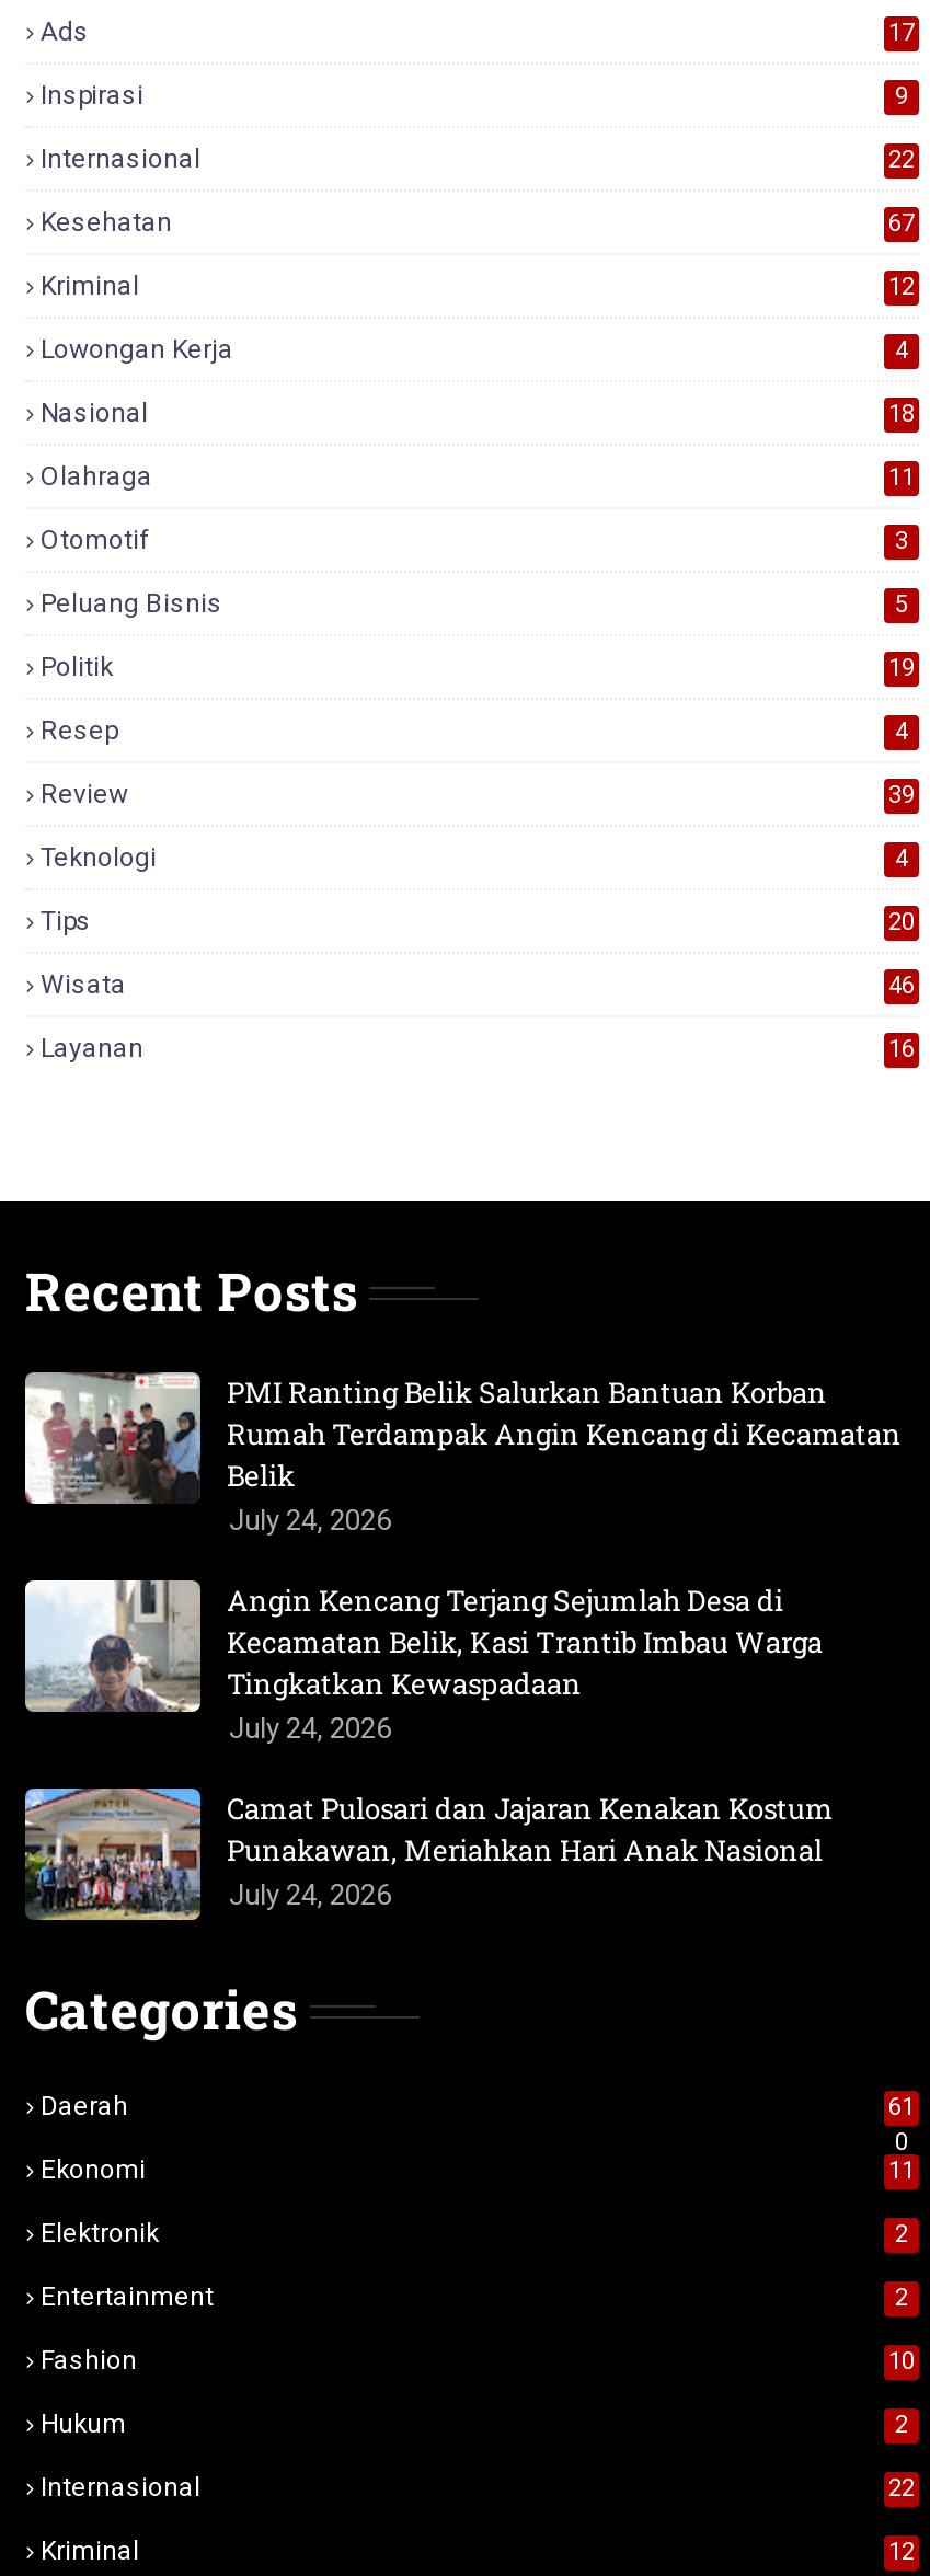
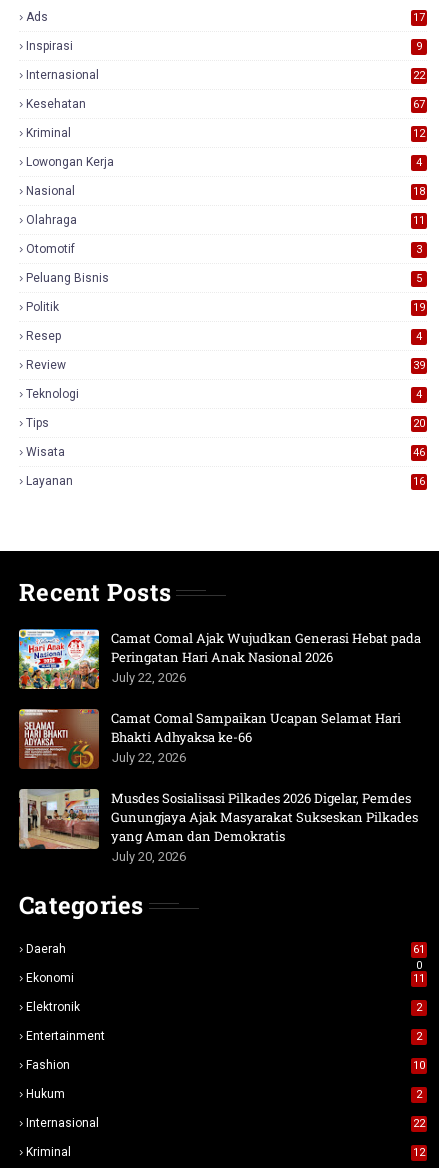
- [image]
- PMI Ranting Belik Salurkan Bantuan Korban
- Rumah Terdampak Angin Kencang di Kecamatan
- Belik
- July 24, 2026
+ [image]
+ Camat Comal Ajak Wujudkan Generasi Hebat pada
+ Peringatan Hari Anak Nasional 2026
+ July 22, 2026

- [image]
- Angin Kencang Terjang Sejumlah Desa di
- Kecamatan Belik, Kasi Trantib Imbau Warga
- Tingkatkan Kewaspadaan
- July 24, 2026
+ [image]
+ Camat Comal Sampaikan Ucapan Selamat Hari
+ Bhakti Adhyaksa ke-66
+ July 22, 2026

- [image]
- Camat Pulosari dan Jajaran Kenakan Kostum
- Punakawan, Meriahkan Hari Anak Nasional
- July 24, 2026
+ [image]
+ Musdes Sosialisasi Pilkades 2026 Digelar, Pemdes
+ Gunungjaya Ajak Masyarakat Sukseskan Pilkades
+ yang Aman dan Demokratis
+ July 20, 2026
